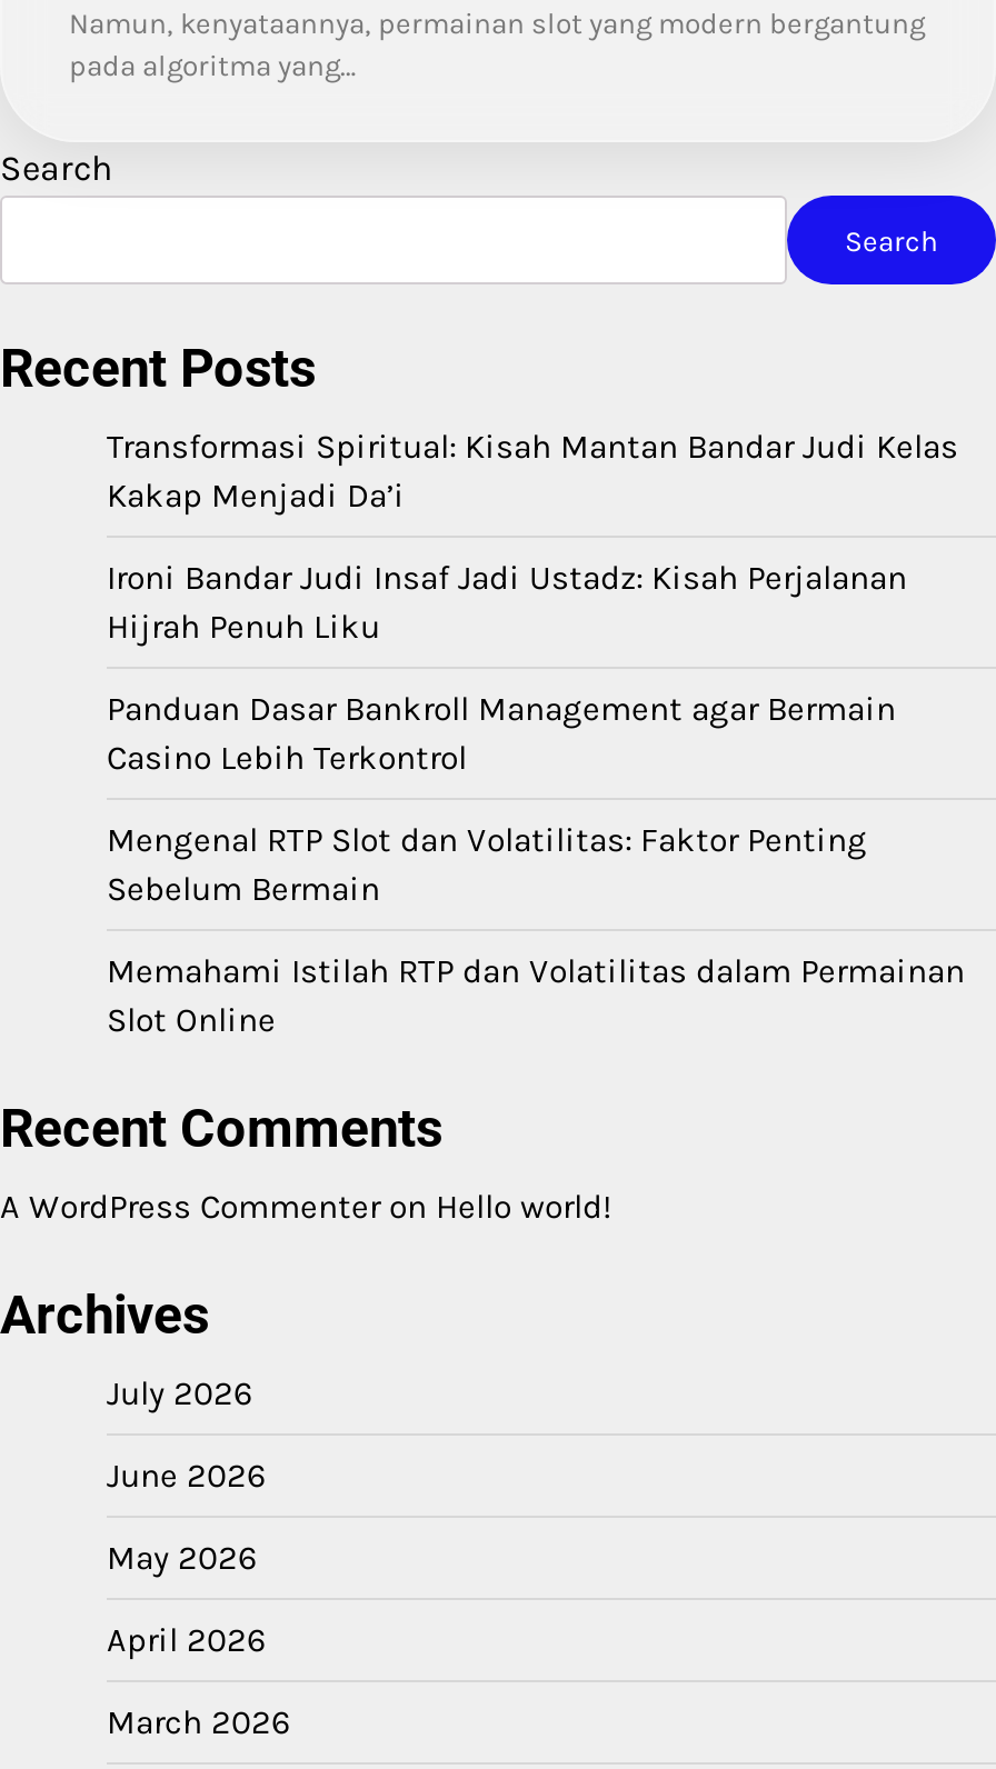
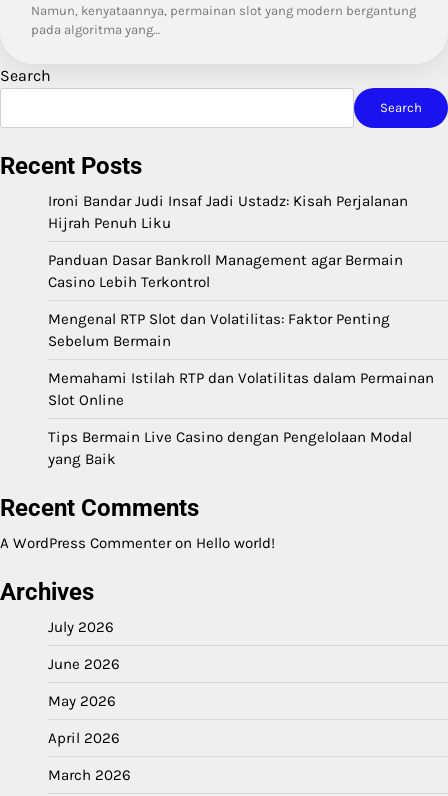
- Transformasi Spiritual: Kisah Mantan Bandar Judi Kelas
- Kakap Menjadi Da’i

moved up: Ironi Bandar Judi Insaf Jadi Ustadz: Kisah Perjalanan | Hijrah Penuh Liku | Panduan Dasar Bankroll Management agar Bermain | Casino Lebih Terkontrol | Mengenal RTP Slot dan Volatilitas: Faktor Penting | Sebelum Bermain | Memahami Istilah RTP dan Volatilitas dalam Permainan | Slot Online

+ Tips Bermain Live Casino dengan Pengelolaan Modal
+ yang Baik
